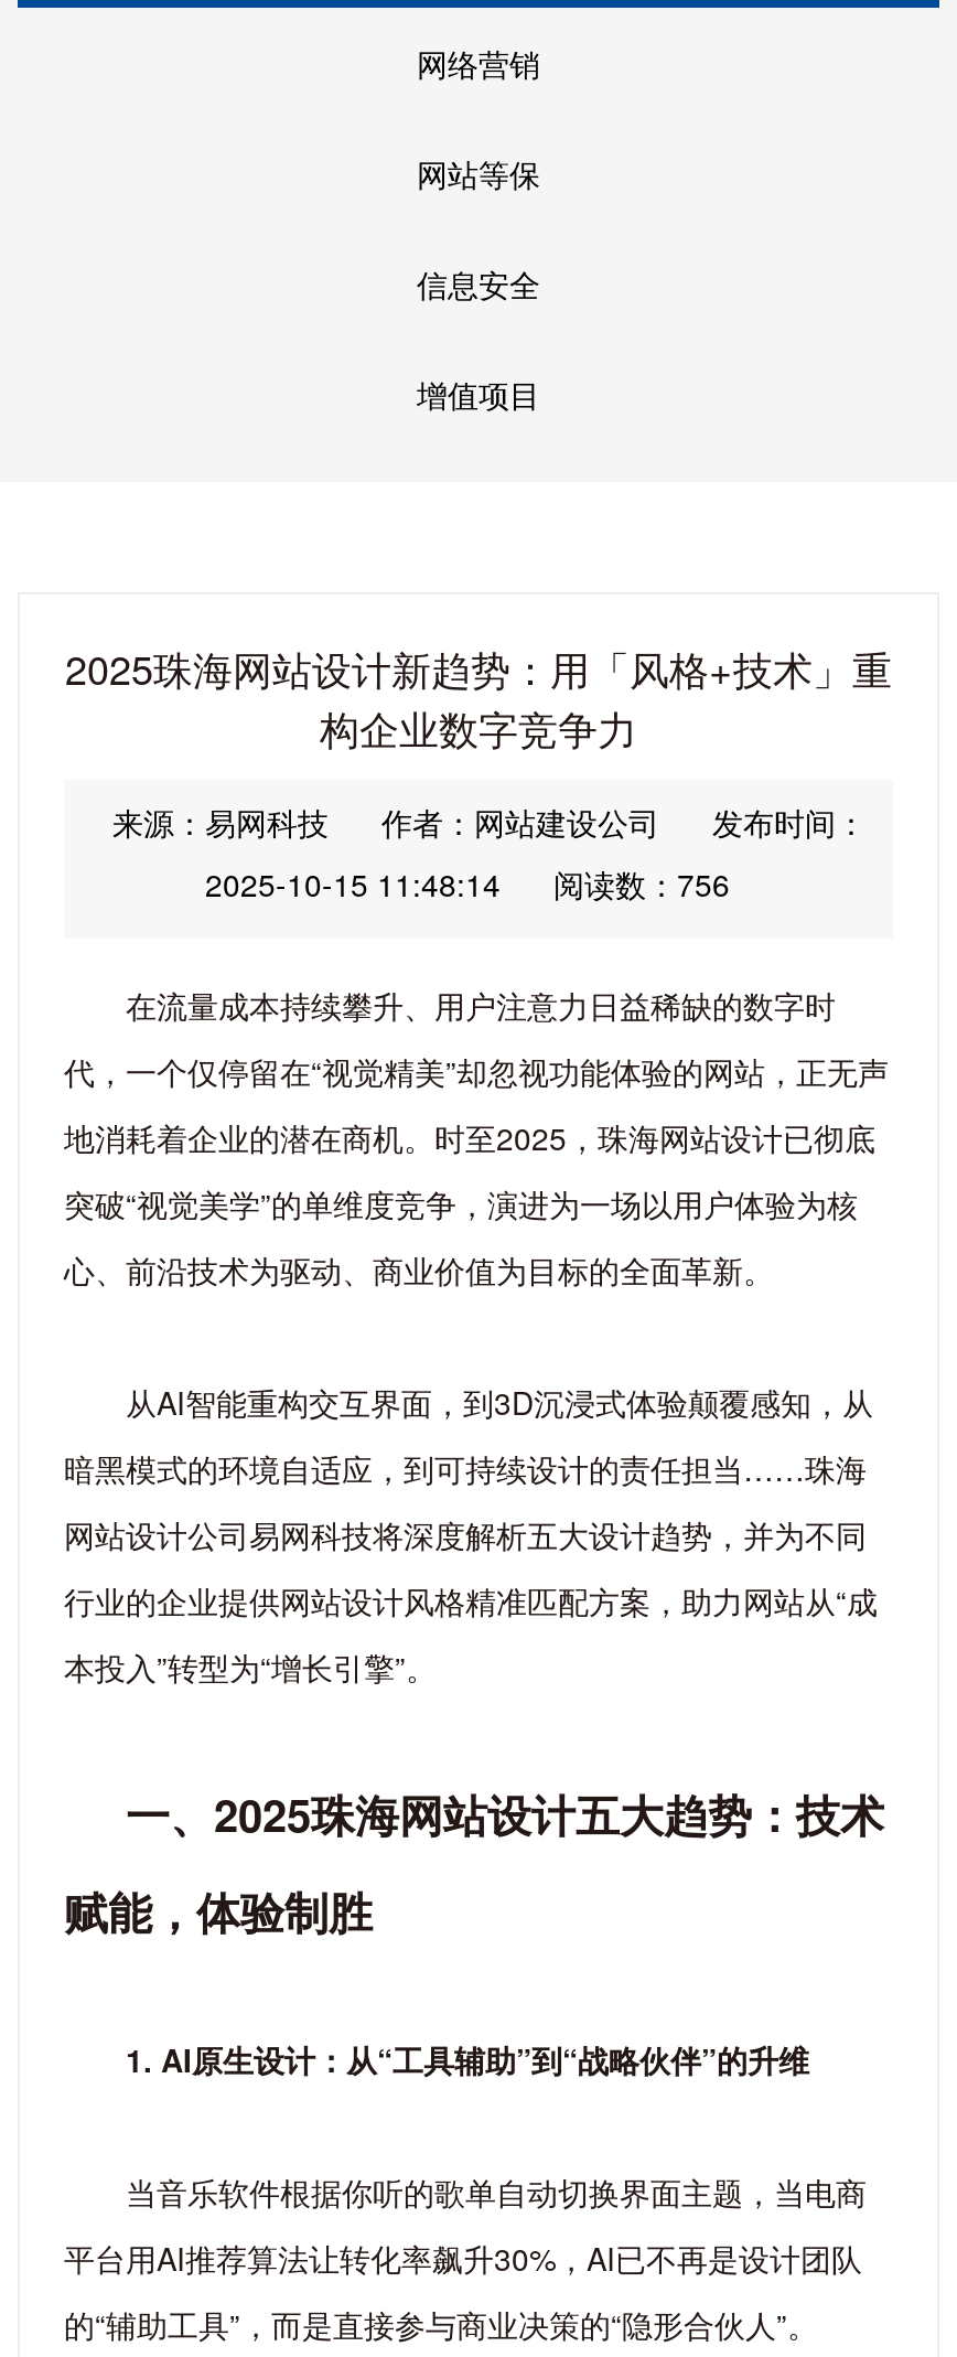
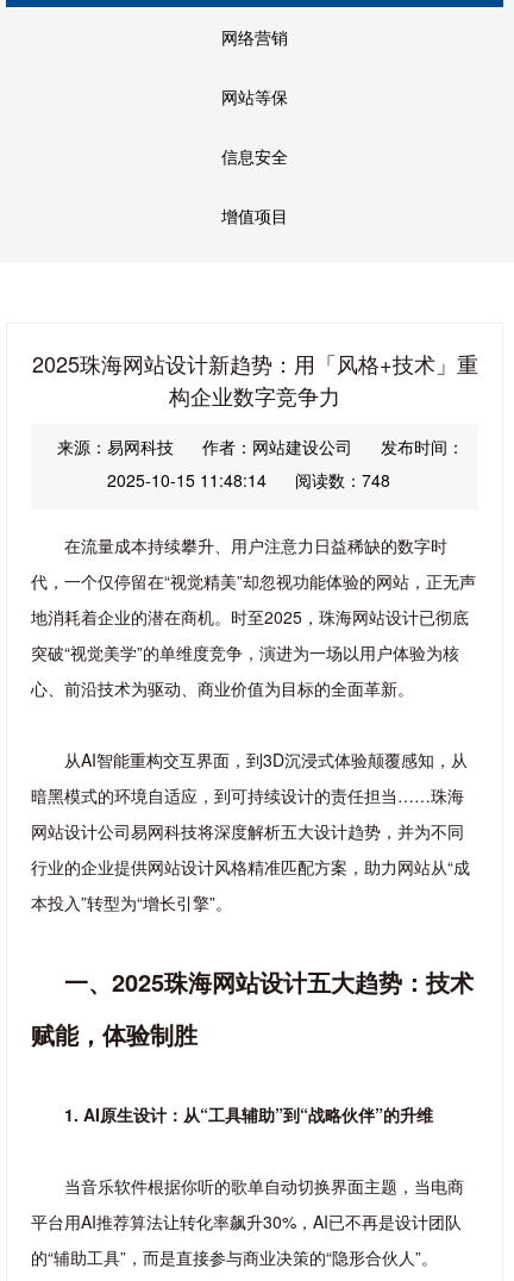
- 2025-10-15 11:48:14 阅读数：756
+ 2025-10-15 11:48:14 阅读数：748
